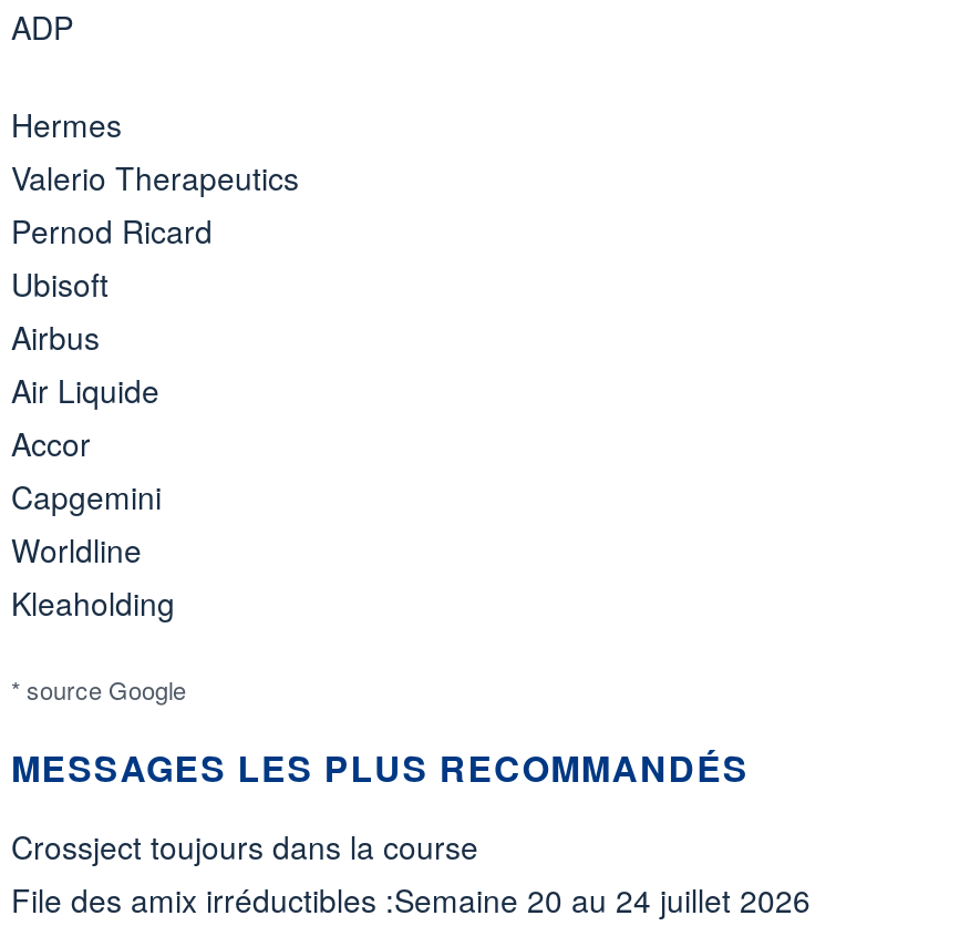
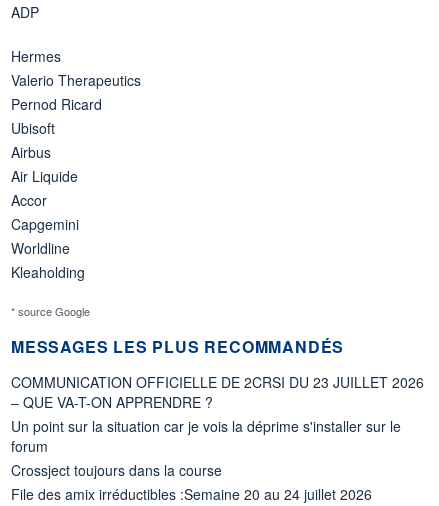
+ COMMUNICATION OFFICIELLE DE 2CRSI DU 23 JUILLET 2026
+ – QUE VA-T-ON APPRENDRE ?
+ Un point sur la situation car je vois la déprime s'installer sur le
+ forum
